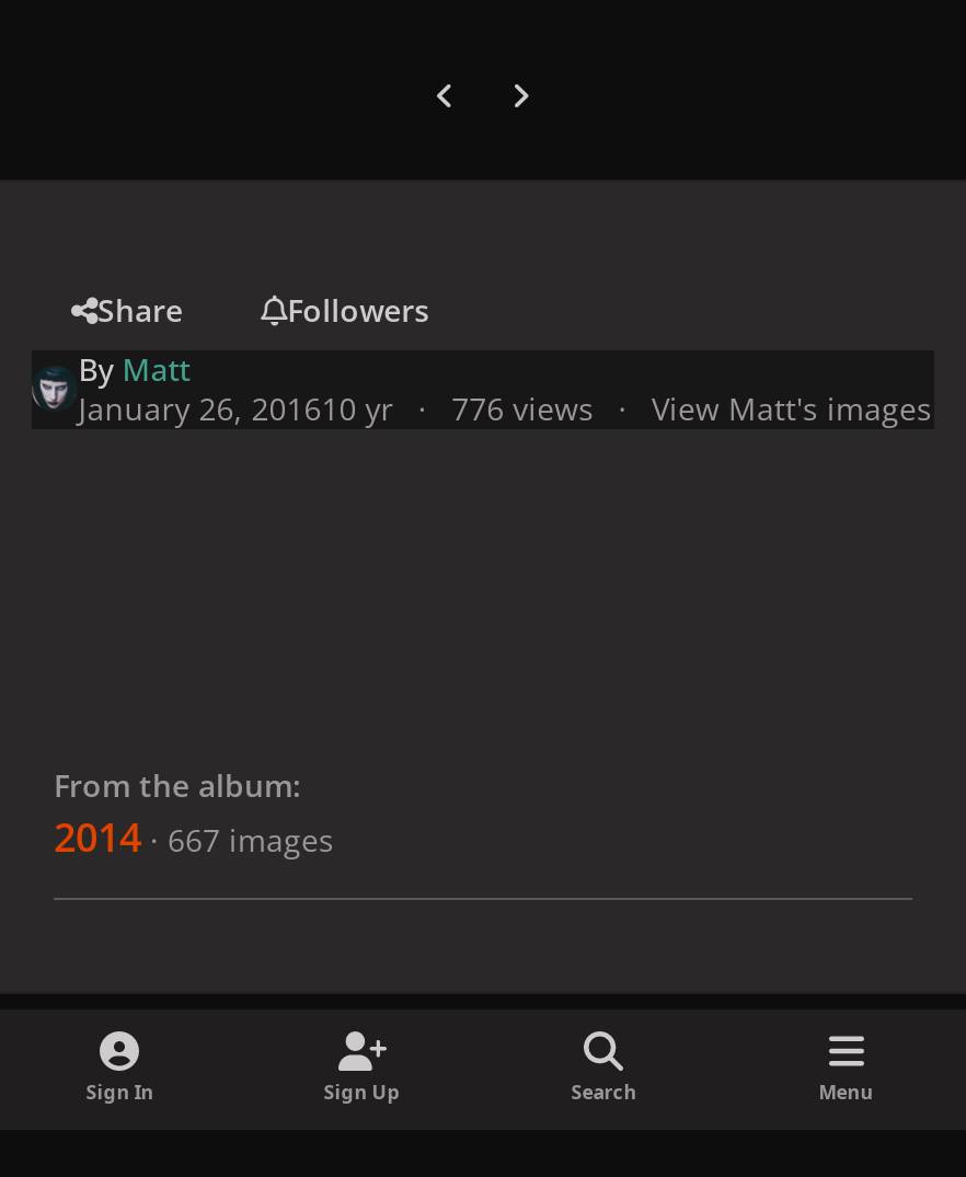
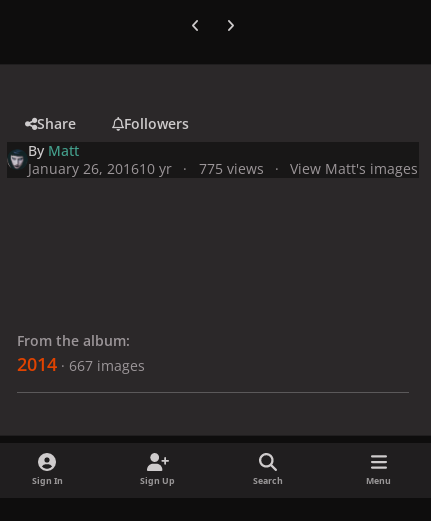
- January 26, 201610 yr 776 views View Matt's images
+ January 26, 201610 yr 775 views View Matt's images
